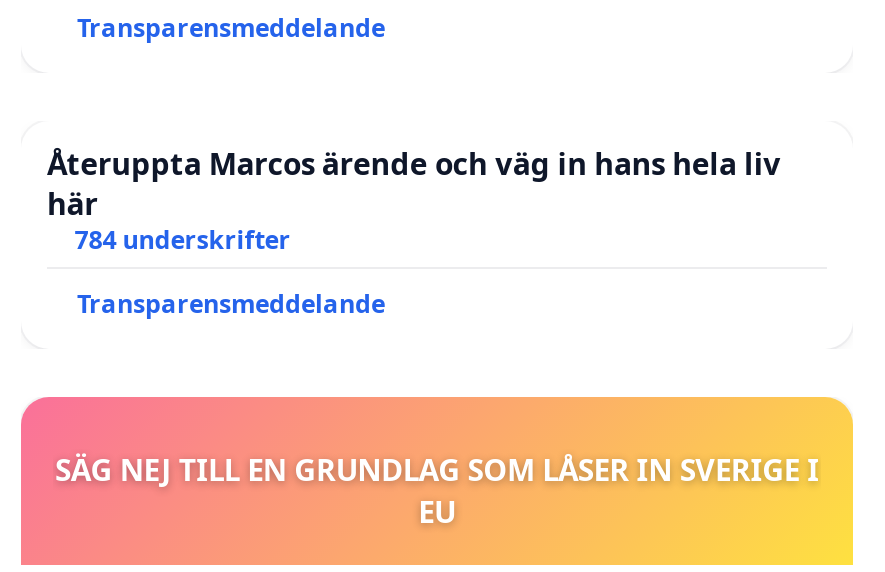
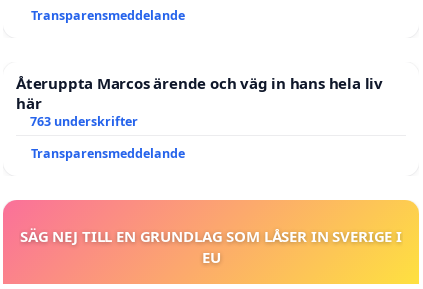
- 784 underskrifter
+ 763 underskrifter
